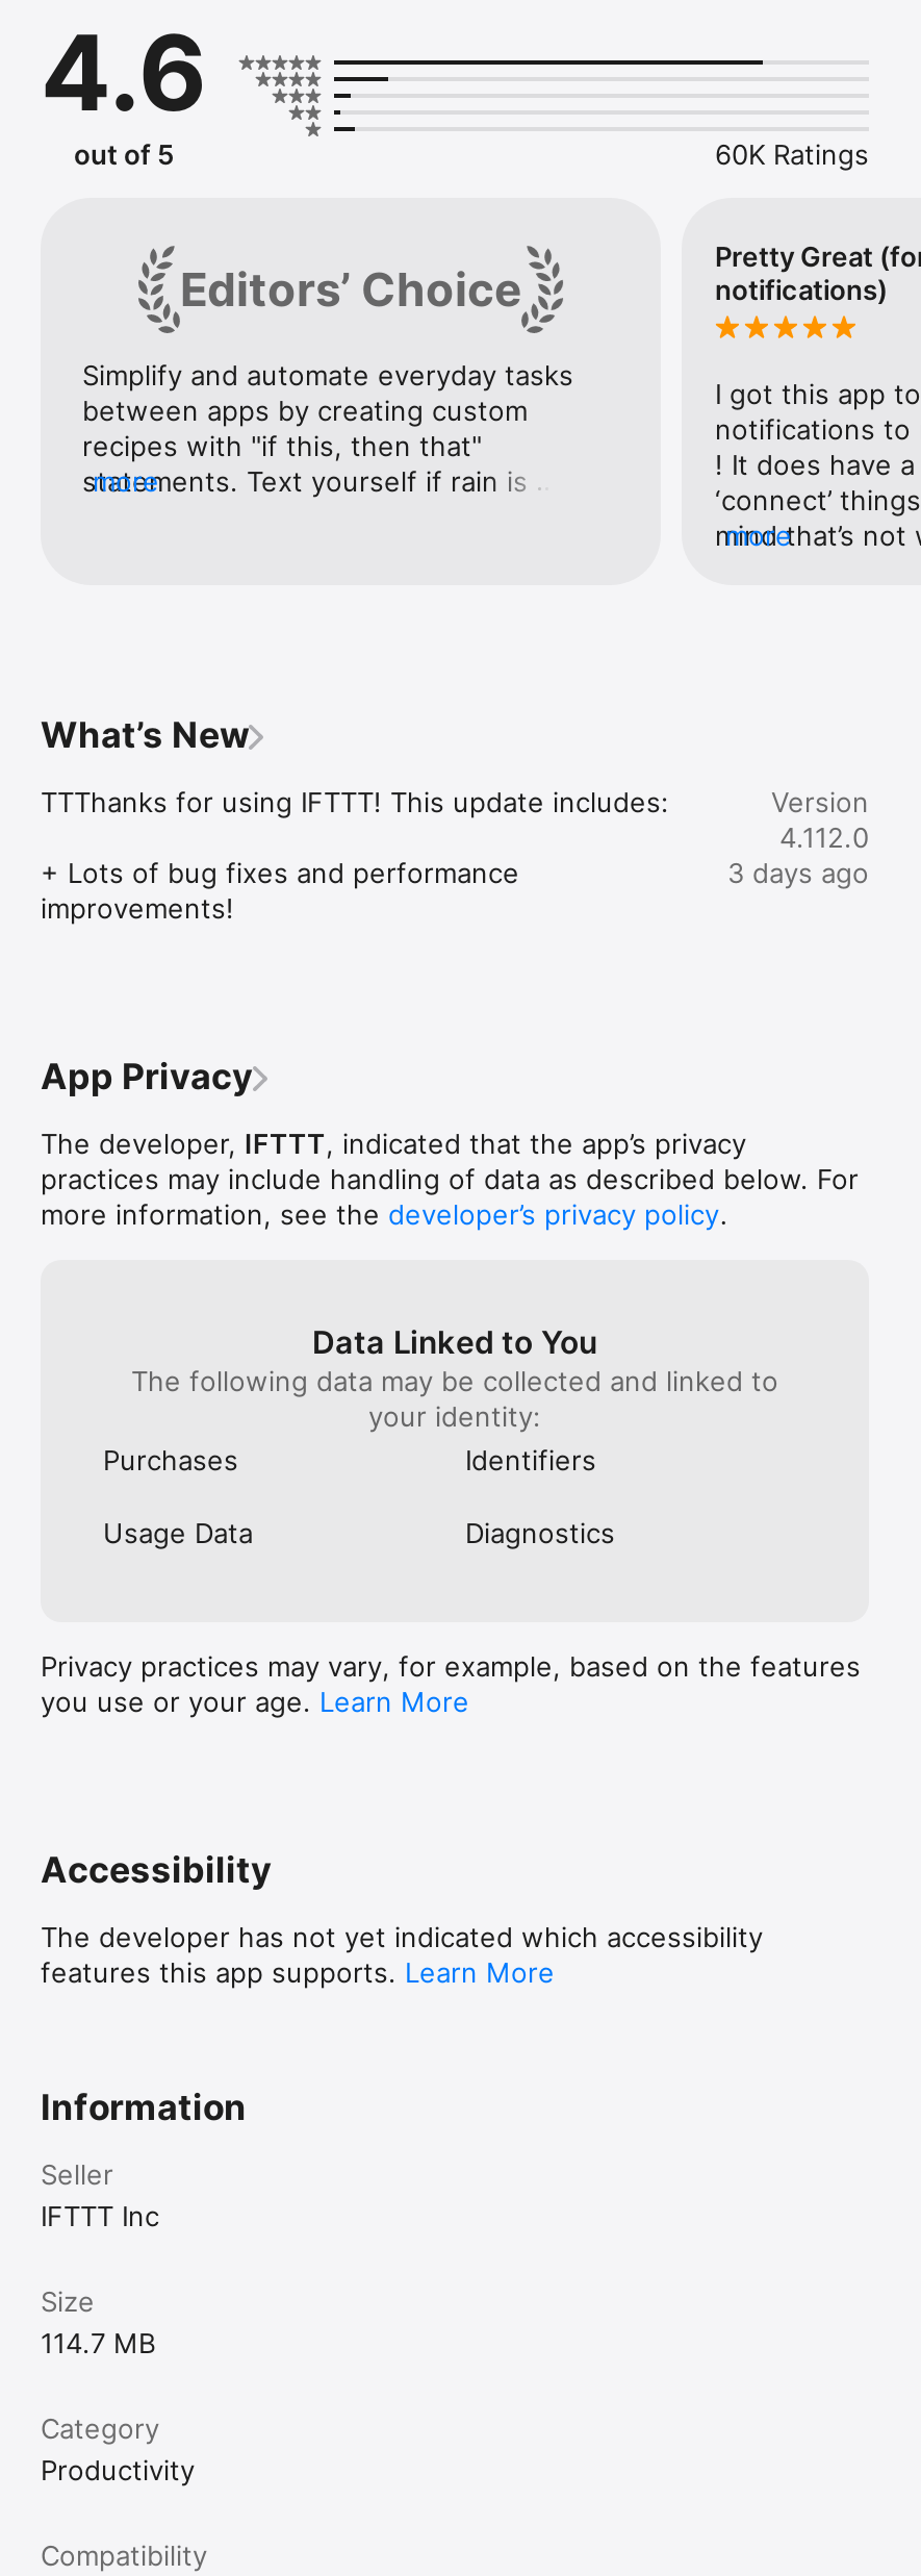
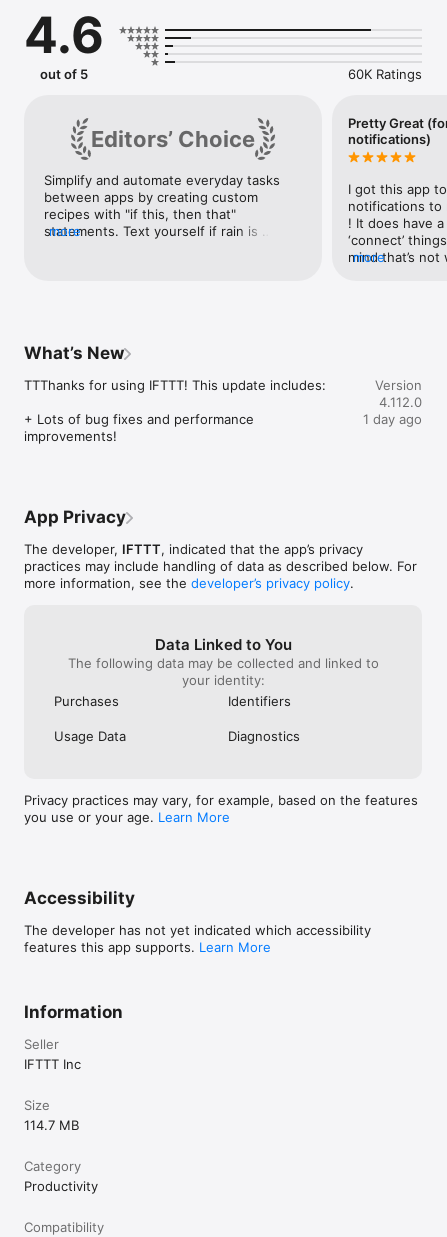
- 3 days ago
+ 1 day ago
